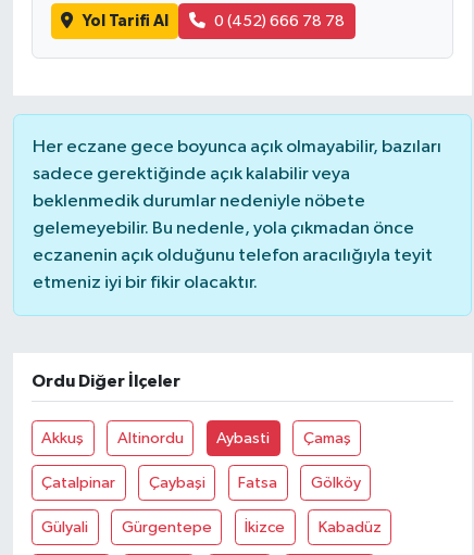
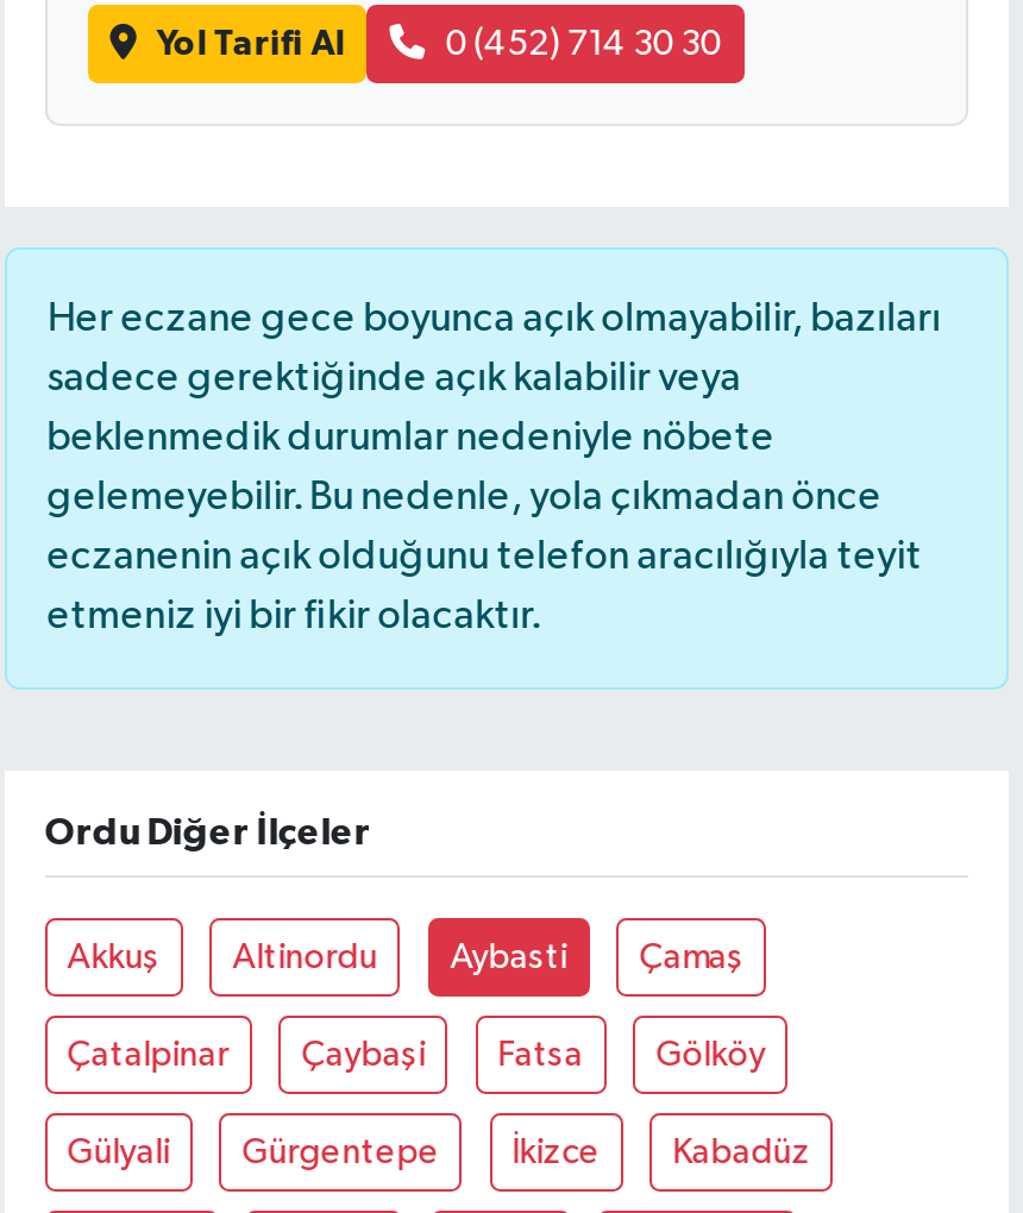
- 0 (452) 666 78 78
+ 0 (452) 714 30 30
